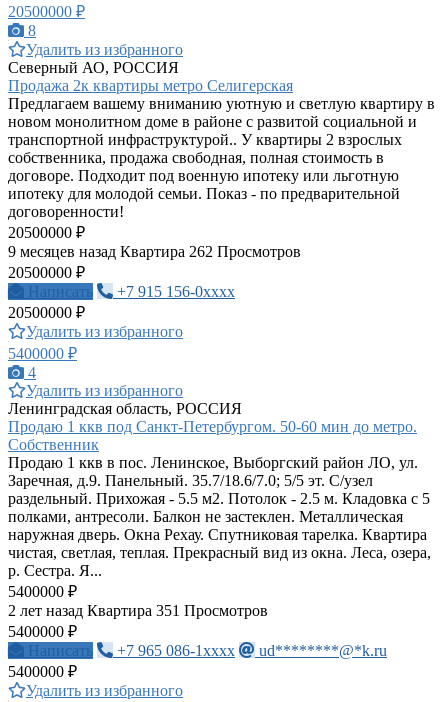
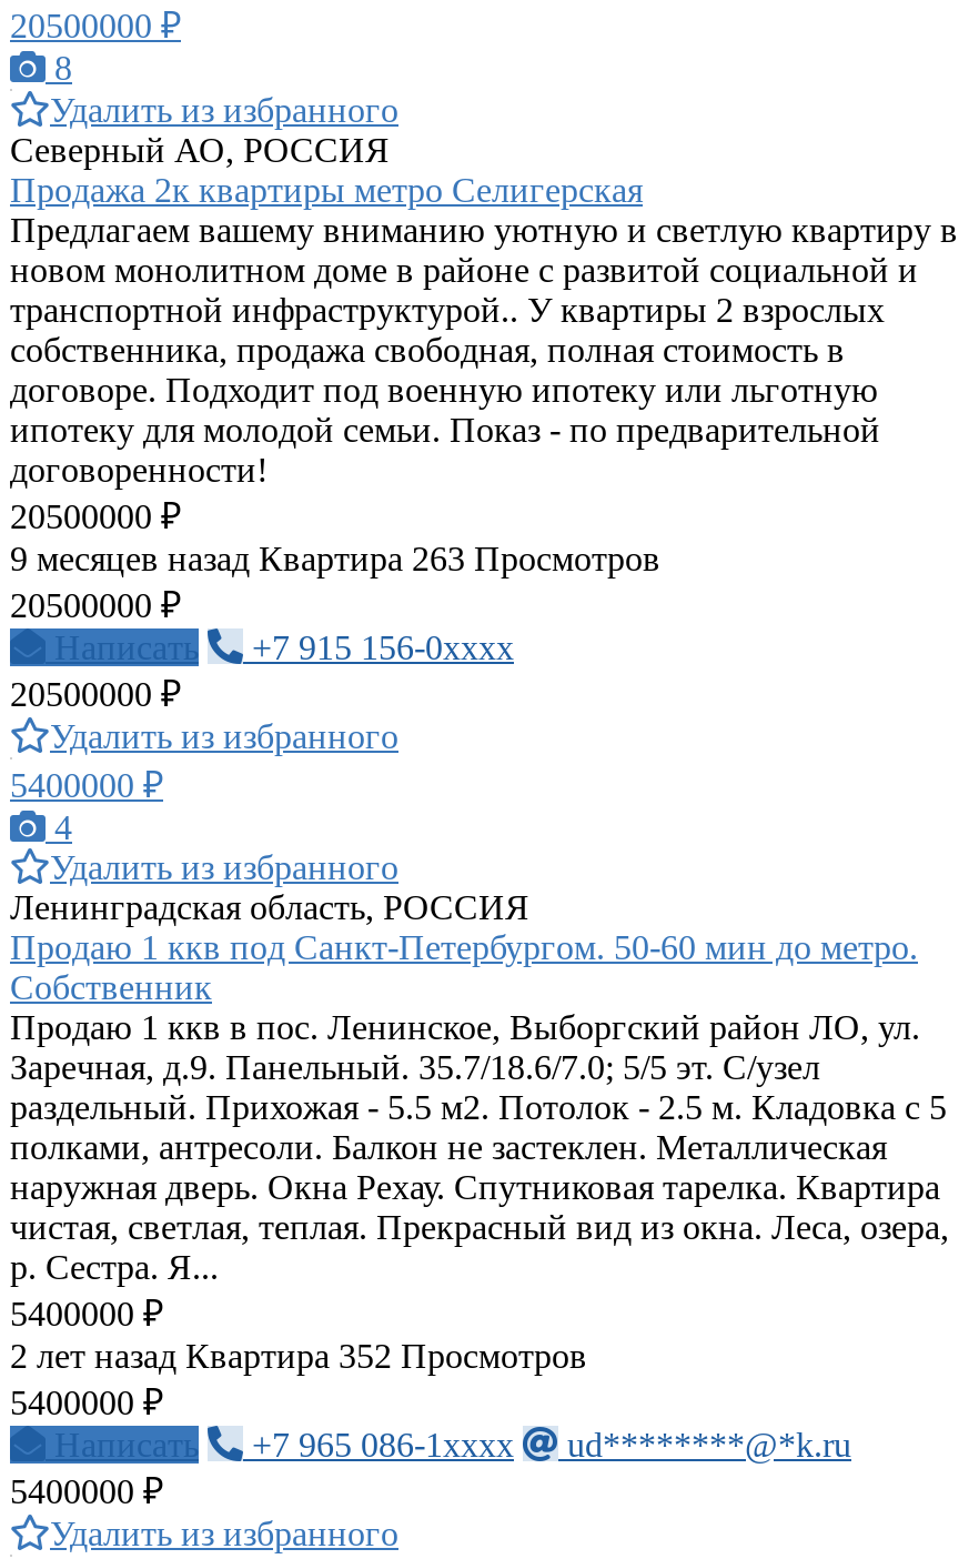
- 9 месяцев назад Квартира 262 Просмотров
+ 9 месяцев назад Квартира 263 Просмотров

- 2 лет назад Квартира 351 Просмотров
+ 2 лет назад Квартира 352 Просмотров
